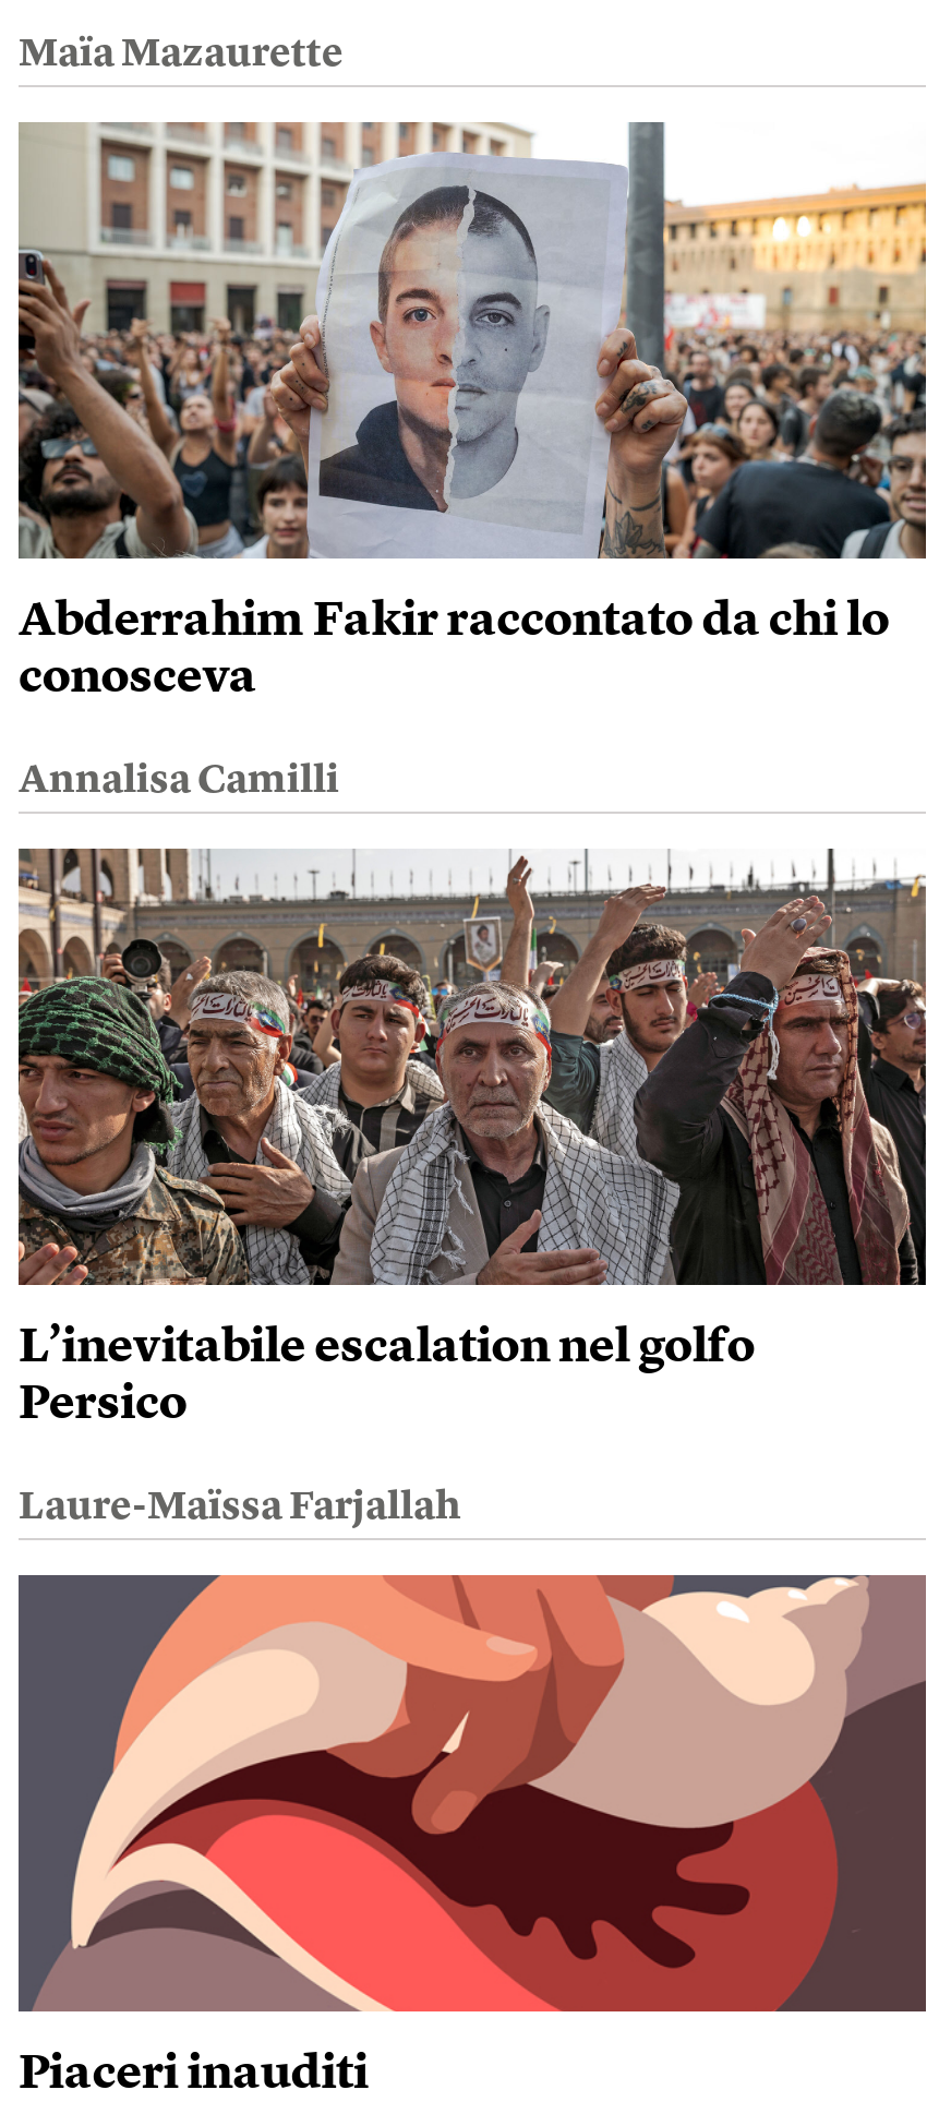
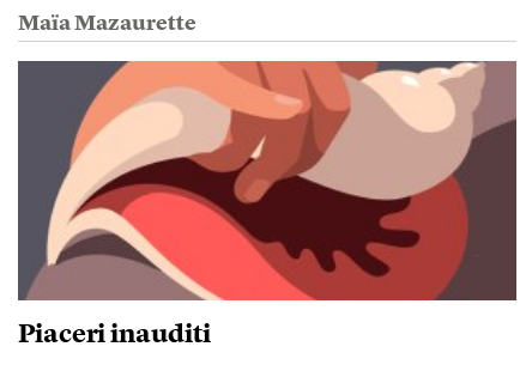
- [image]
- Abderrahim Fakir raccontato da chi lo
- conosceva
- Annalisa Camilli

- [image]
- L’inevitabile escalation nel golfo
- Persico
- Laure-Maïssa Farjallah
